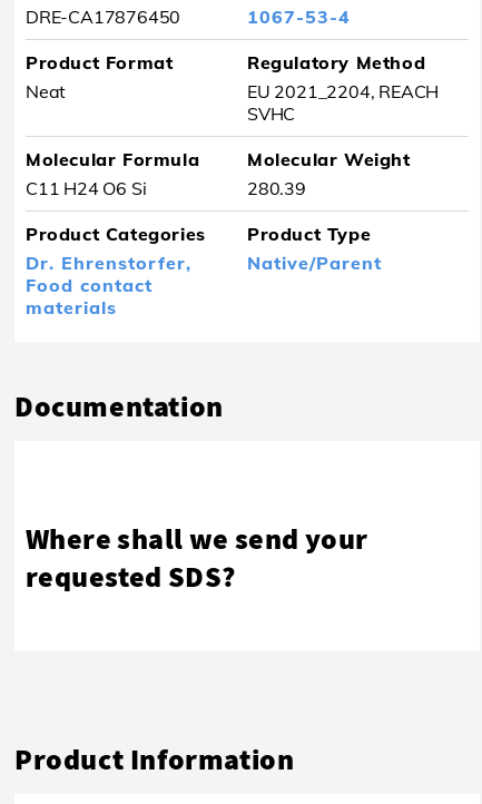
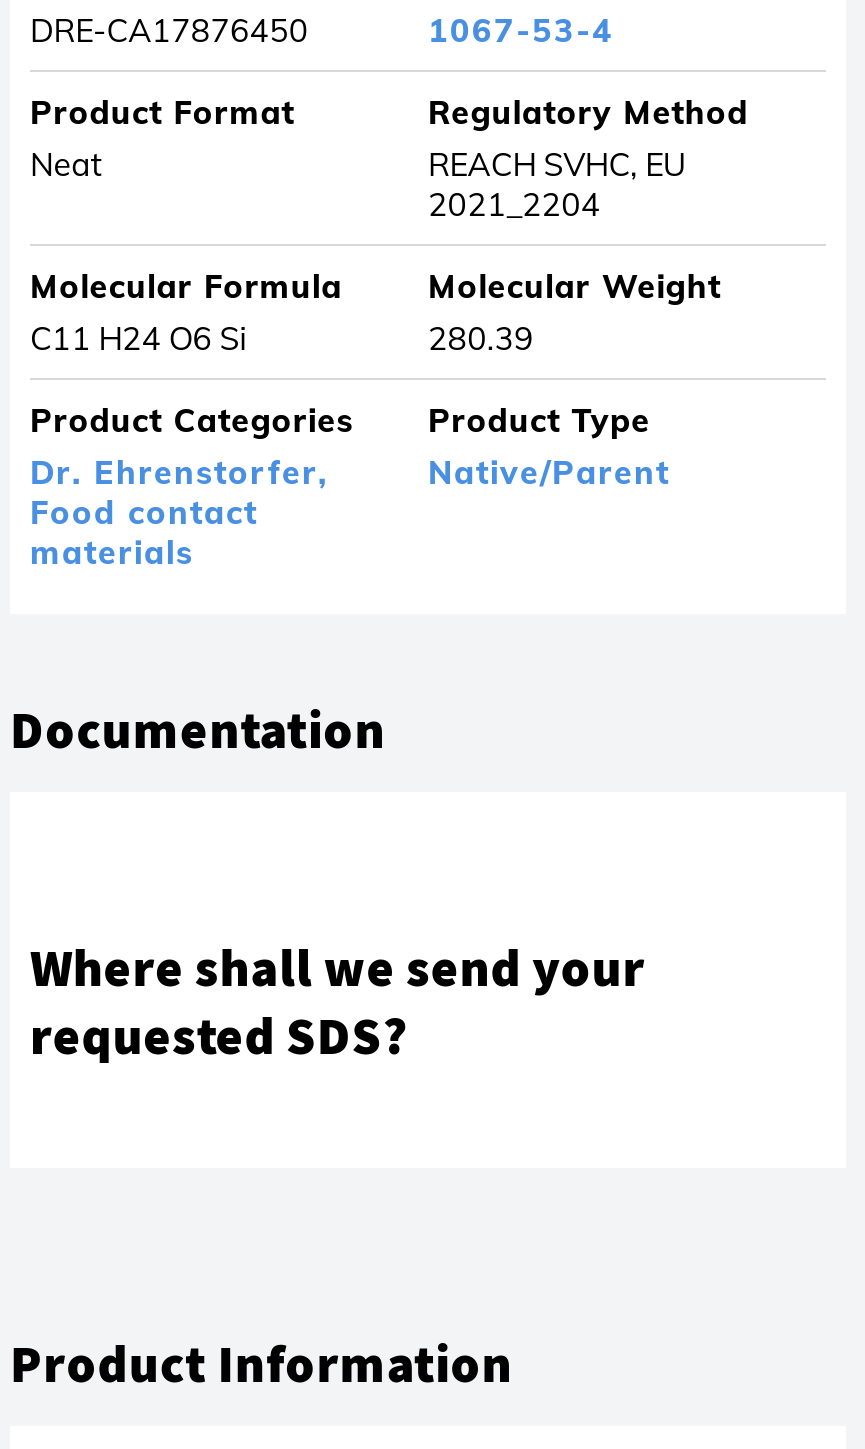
- EU 2021_2204, REACH
- SVHC
+ REACH SVHC, EU
+ 2021_2204
